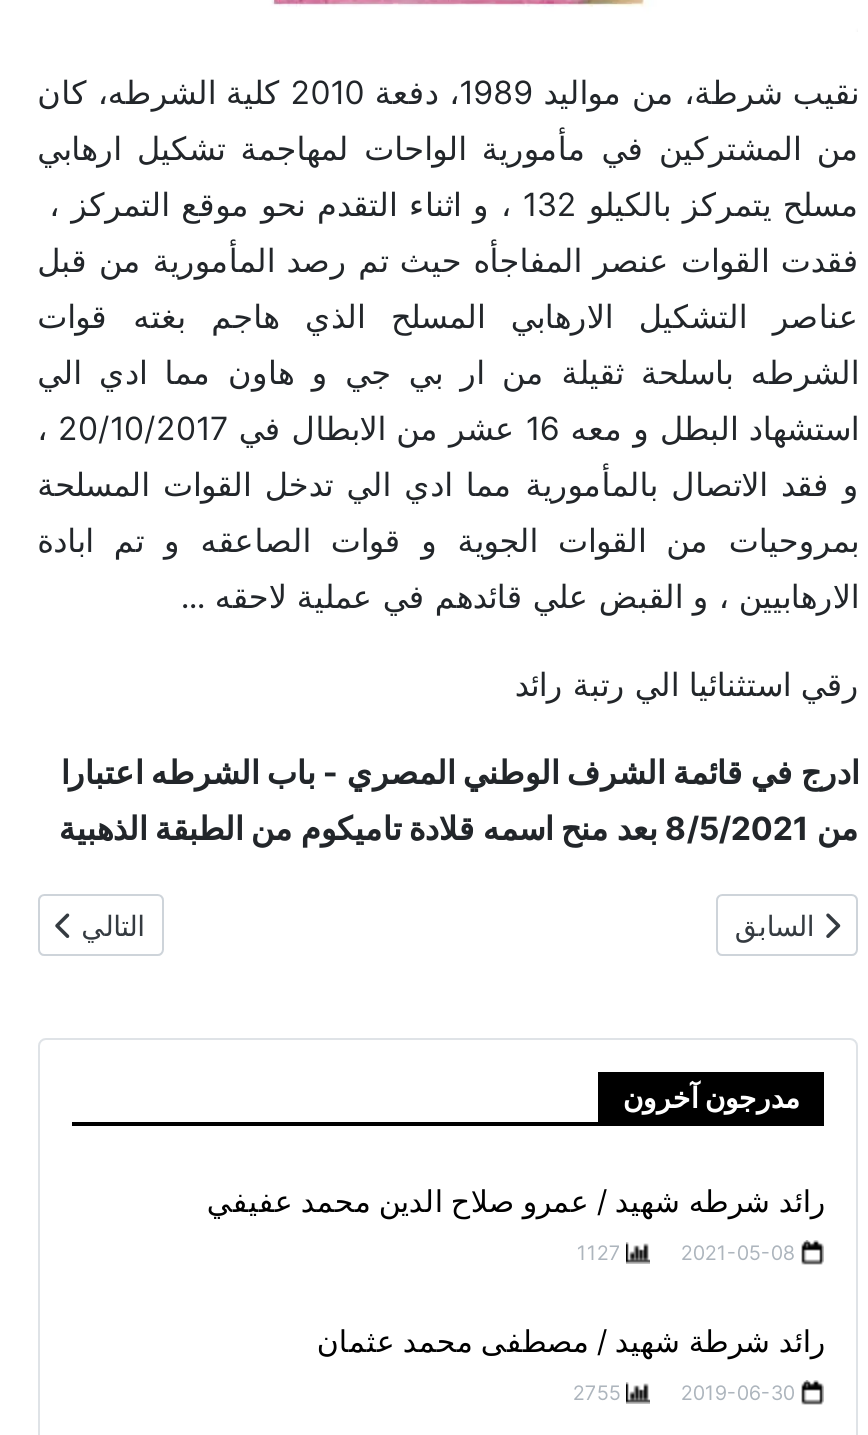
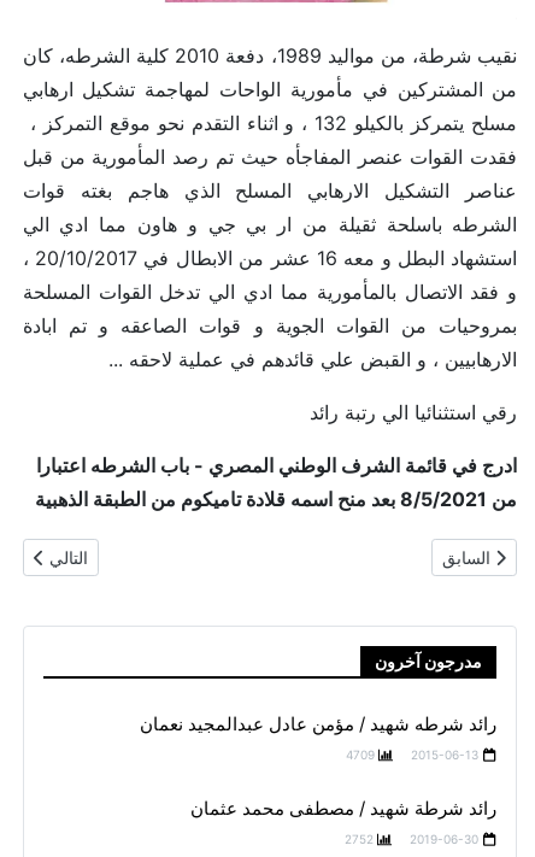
- رائد شرطه شهيد / عمرو صلاح الدين محمد عفيفي
+ رائد شرطه شهيد / مؤمن عادل عبدالمجيد نعمان

- 2021-05-08
- 1127
+ 2015-06-13
+ 4709

- 2755
+ 2752
